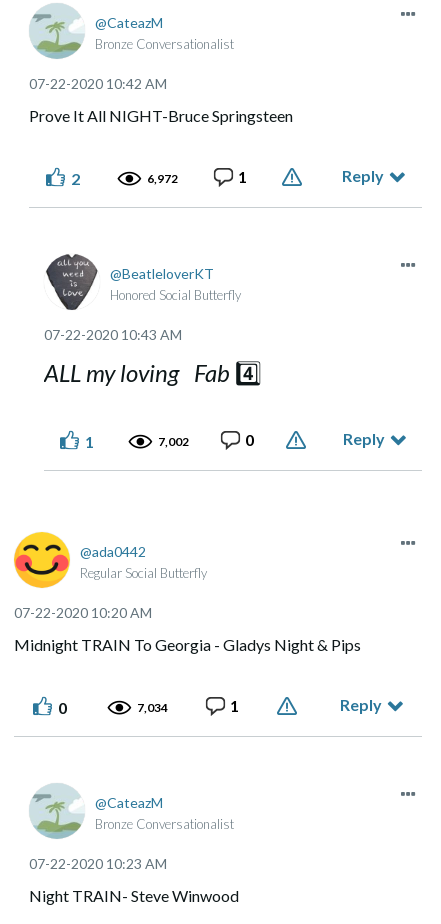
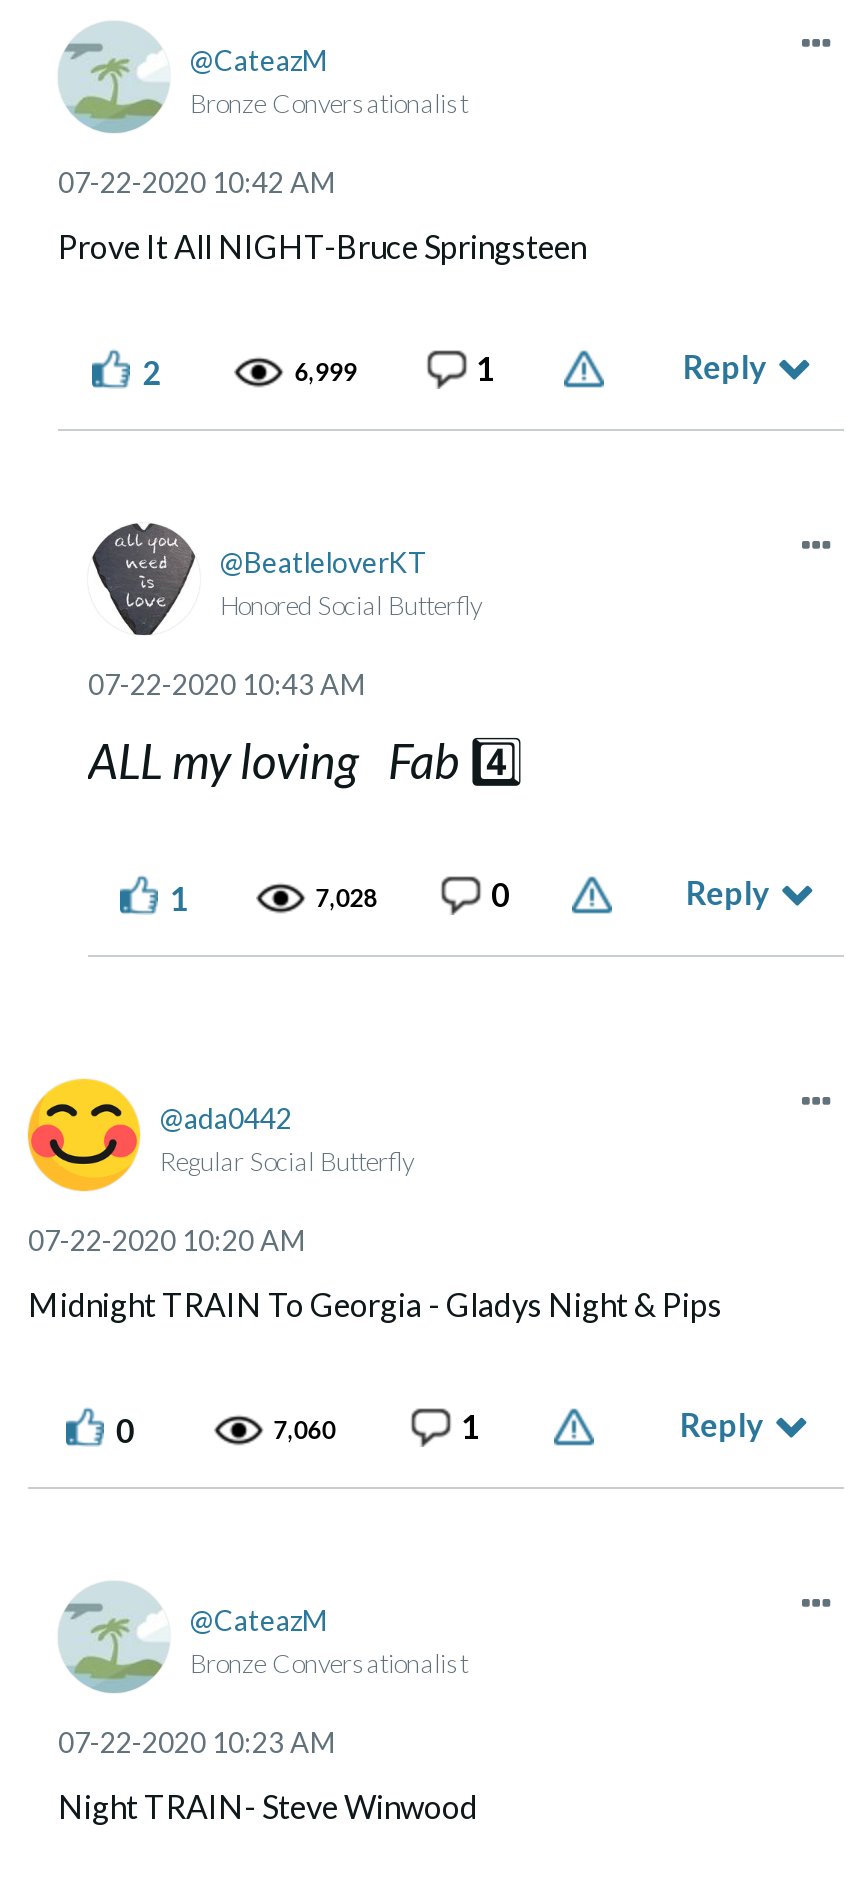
- 6,972
+ 6,999

- 7,002
+ 7,028

- 7,034
+ 7,060
